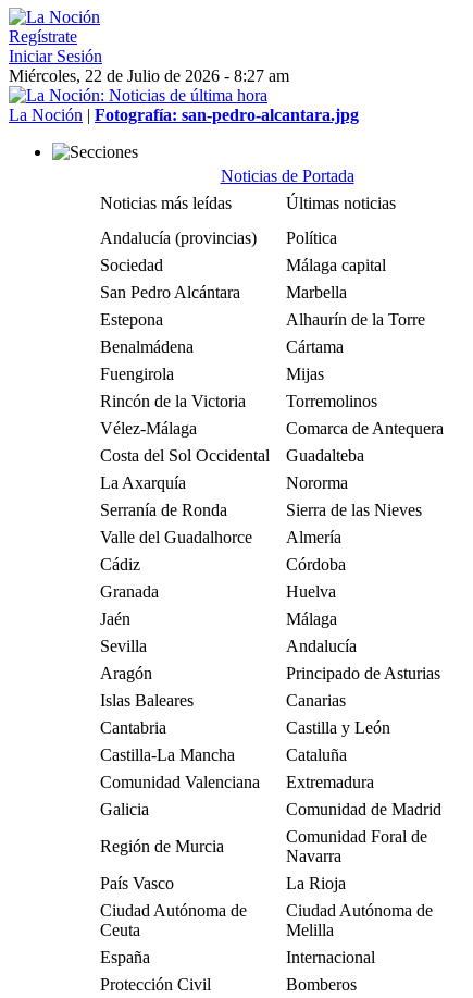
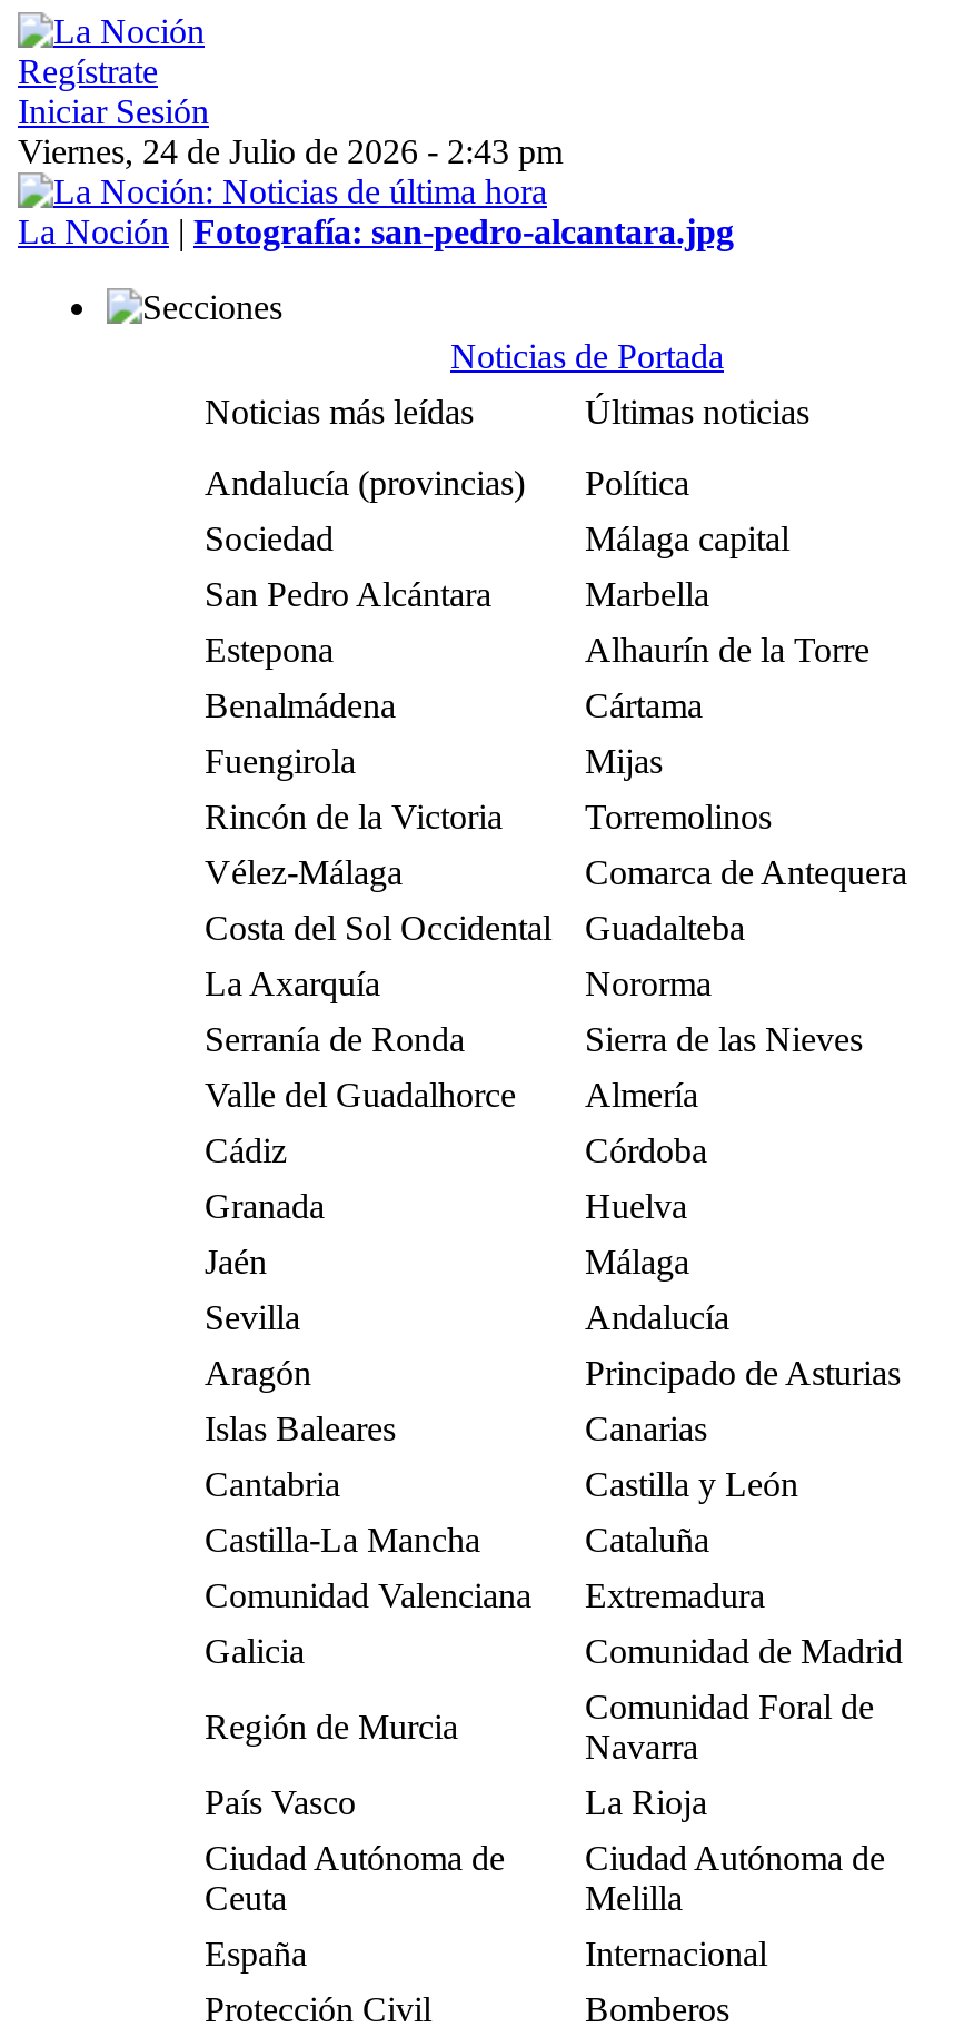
- Miércoles, 22 de Julio de 2026 - 8:27 am
+ Viernes, 24 de Julio de 2026 - 2:43 pm
